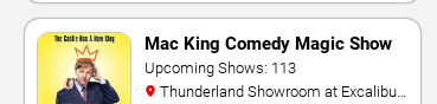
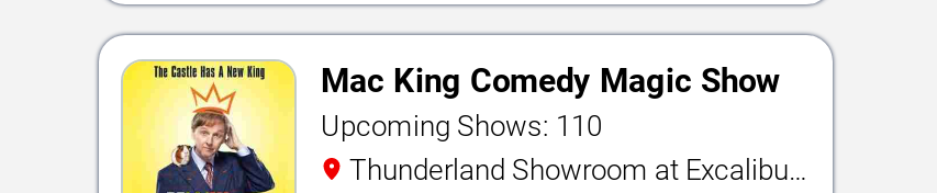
- Upcoming Shows: 113
+ Upcoming Shows: 110
